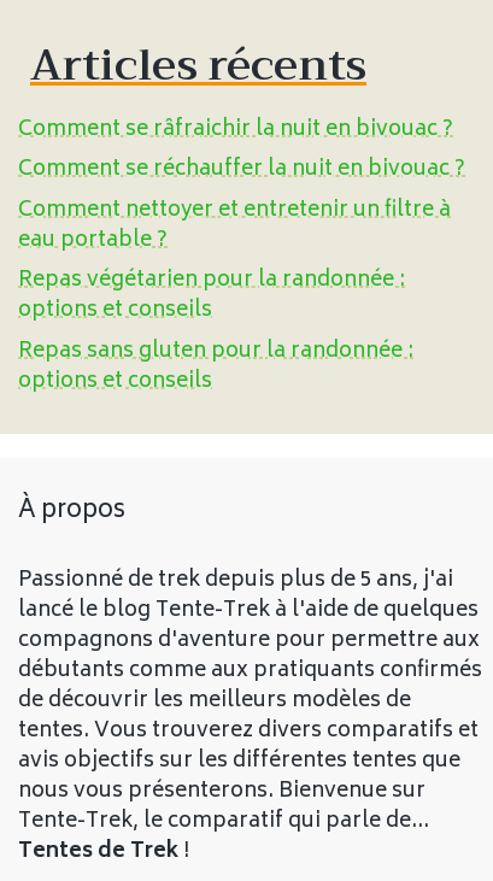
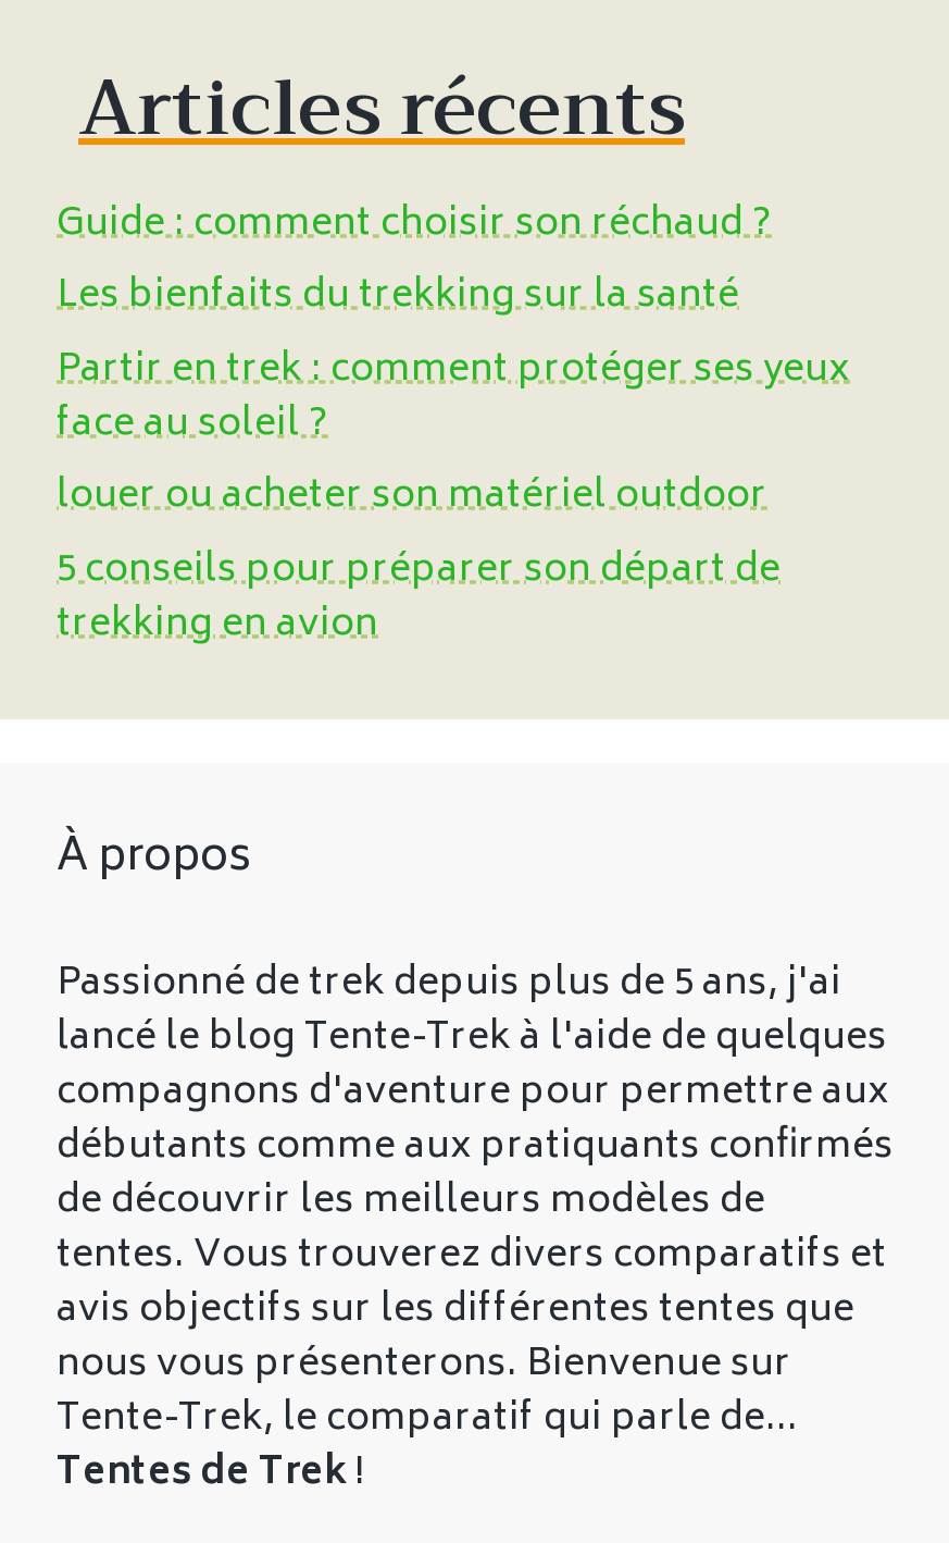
- Comment se râfraichir la nuit en bivouac ?
- Comment se réchauffer la nuit en bivouac ?
- Comment nettoyer et entretenir un filtre à
- eau portable ?
- Repas végétarien pour la randonnée :
- options et conseils
- Repas sans gluten pour la randonnée :
- options et conseils
+ Guide : comment choisir son réchaud ?
+ Les bienfaits du trekking sur la santé
+ Partir en trek : comment protéger ses yeux
+ face au soleil ?
+ louer ou acheter son matériel outdoor
+ 5 conseils pour préparer son départ de
+ trekking en avion
